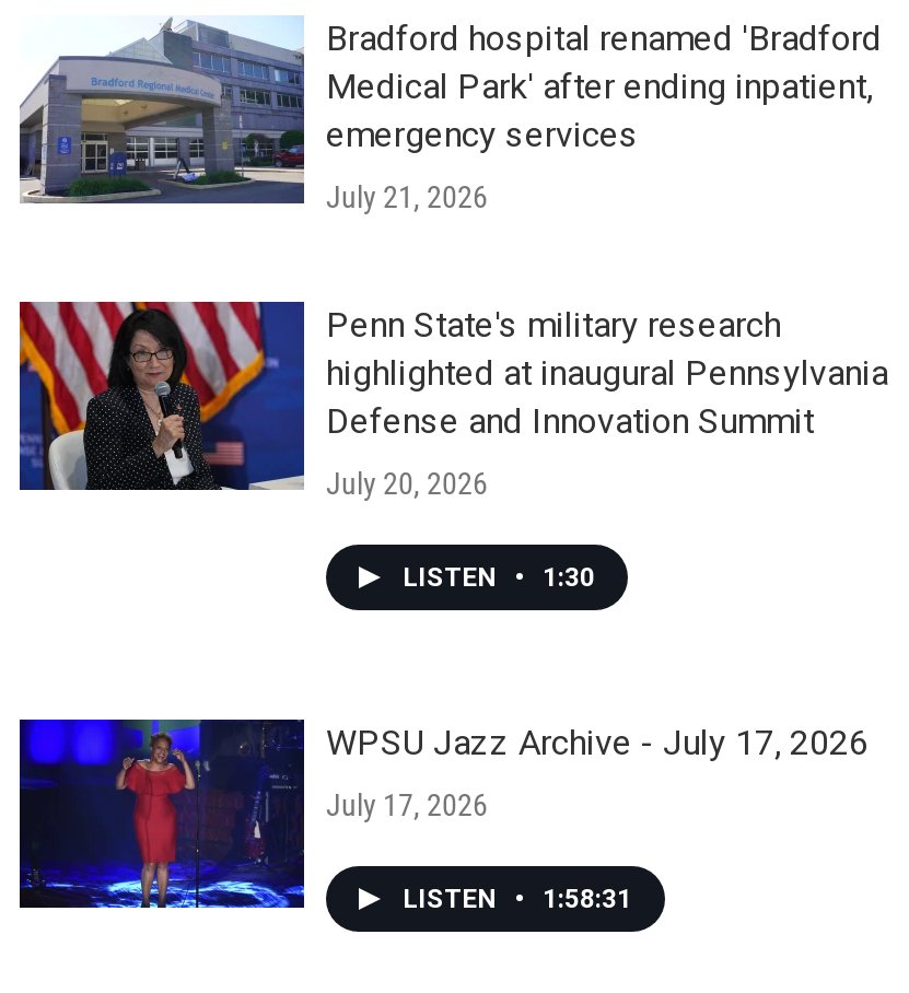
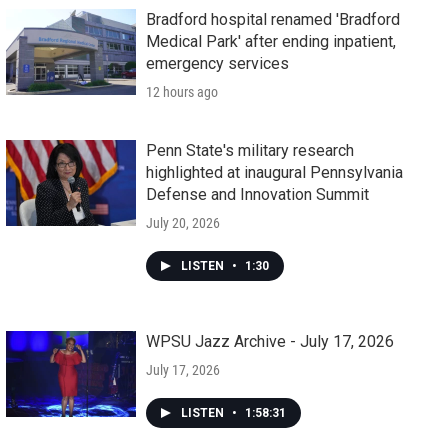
- July 21, 2026
+ 12 hours ago
